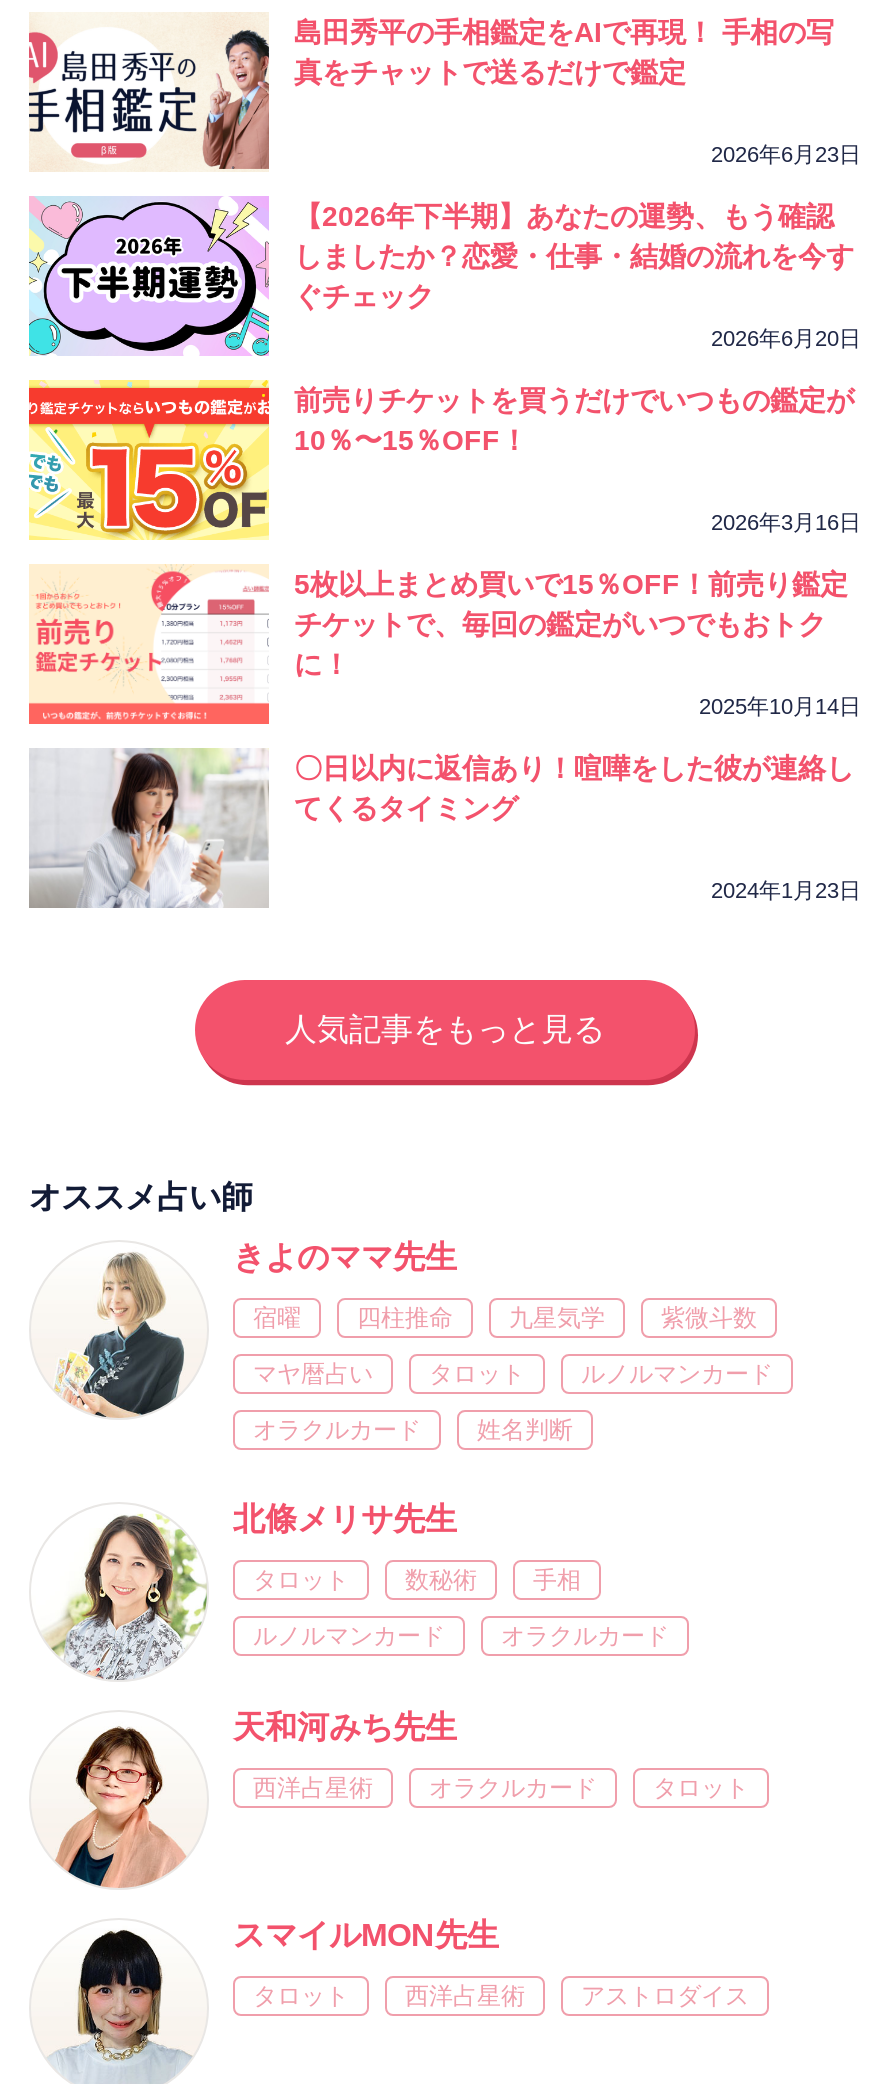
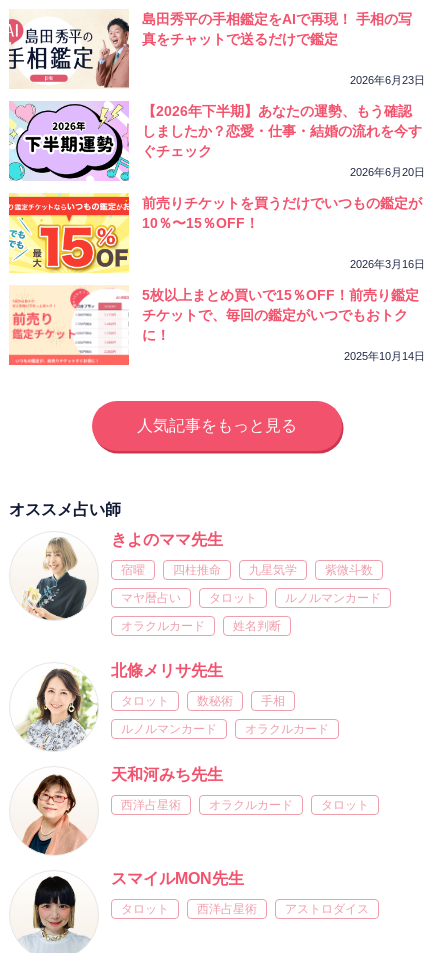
- [image]
- 〇日以内に返信あり！喧嘩をした彼が連絡し
- てくるタイミング
- 2024年1月23日
